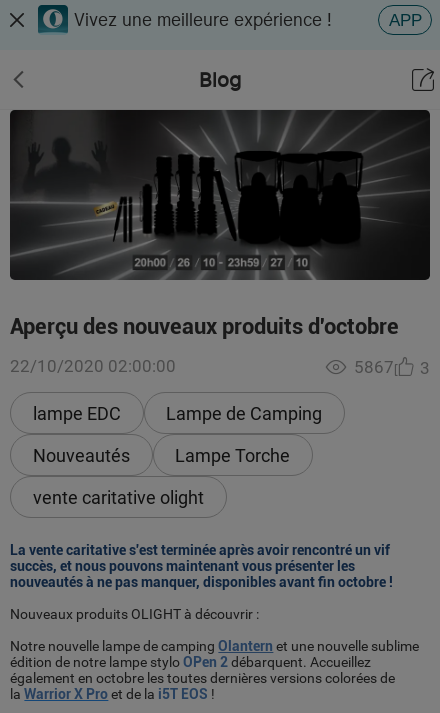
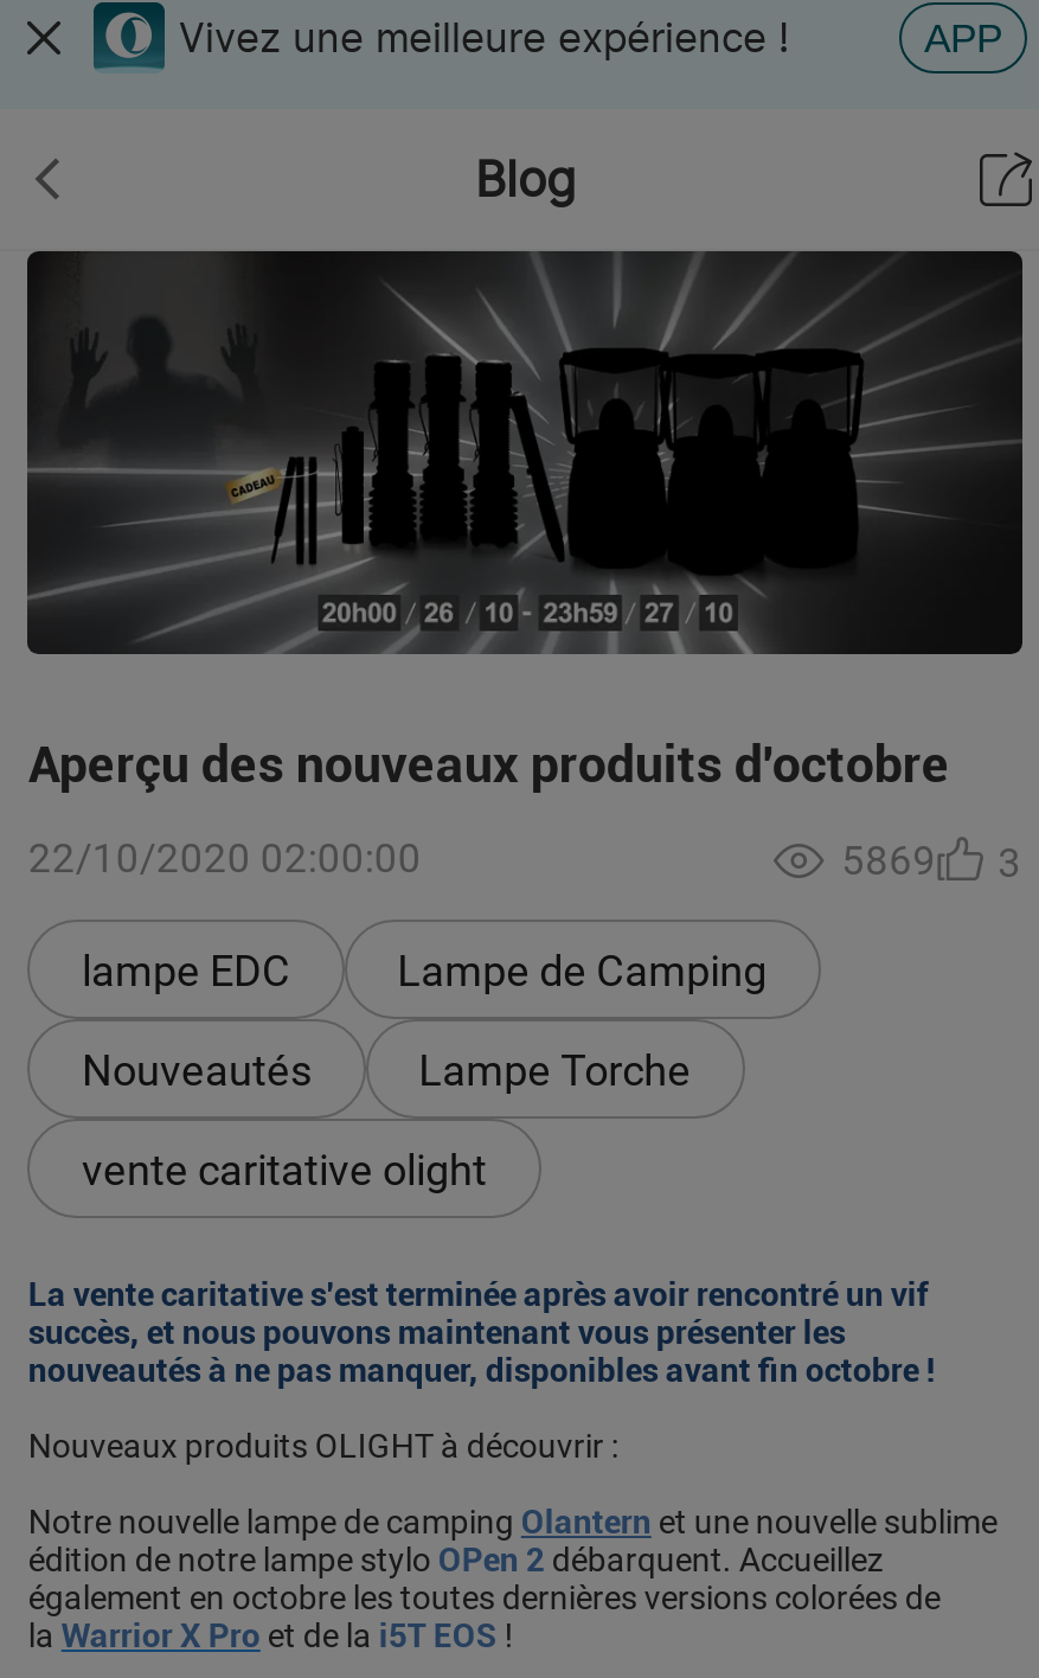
- 5867 3
+ 5869 3
